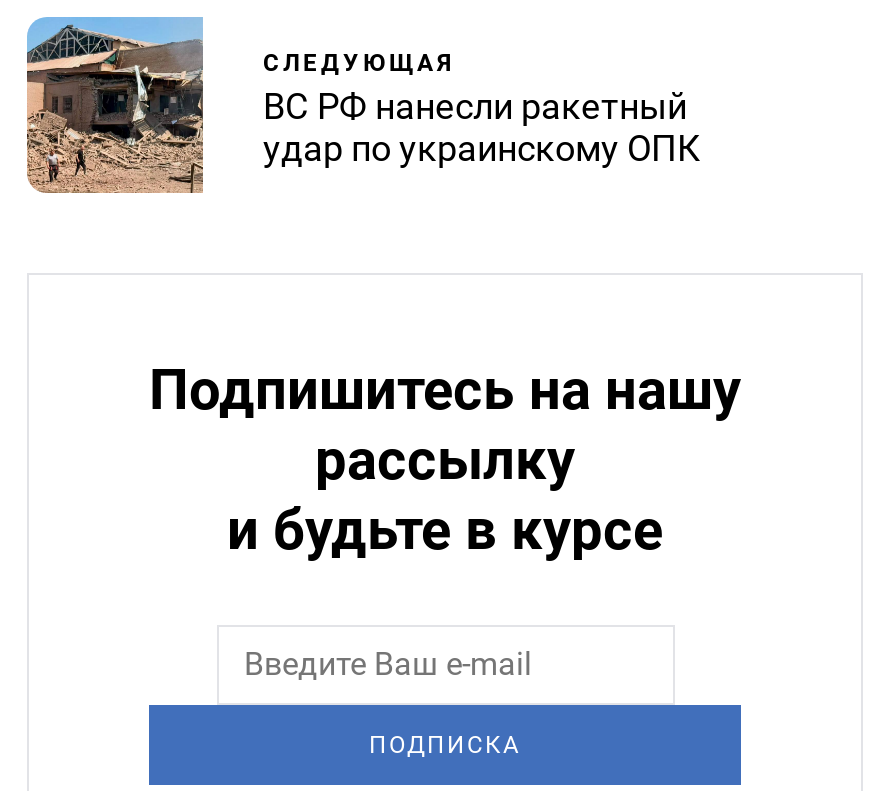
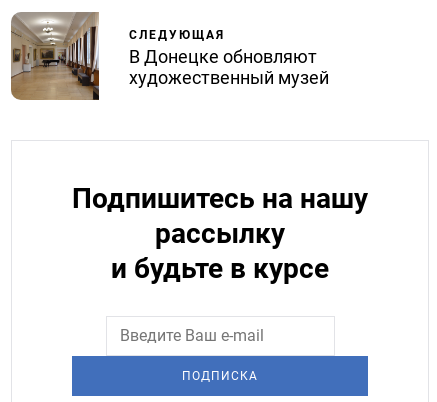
- [image]
- ВС РФ нанесли ракетный
- удар по украинскому ОПК
+ [image]
+ В Донецке обновляют
+ художественный музей
